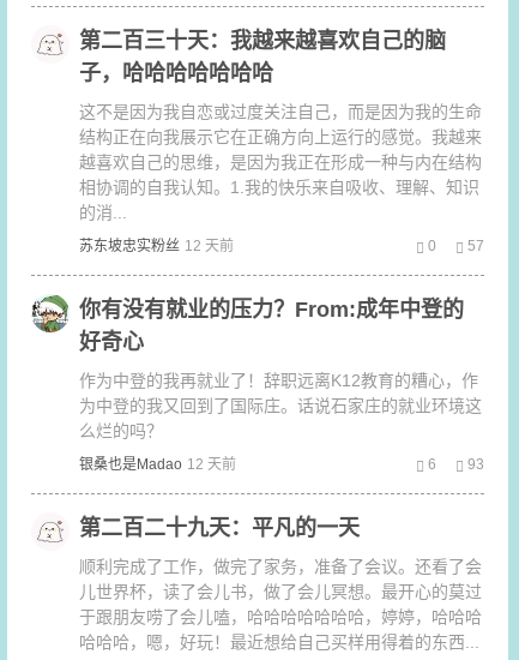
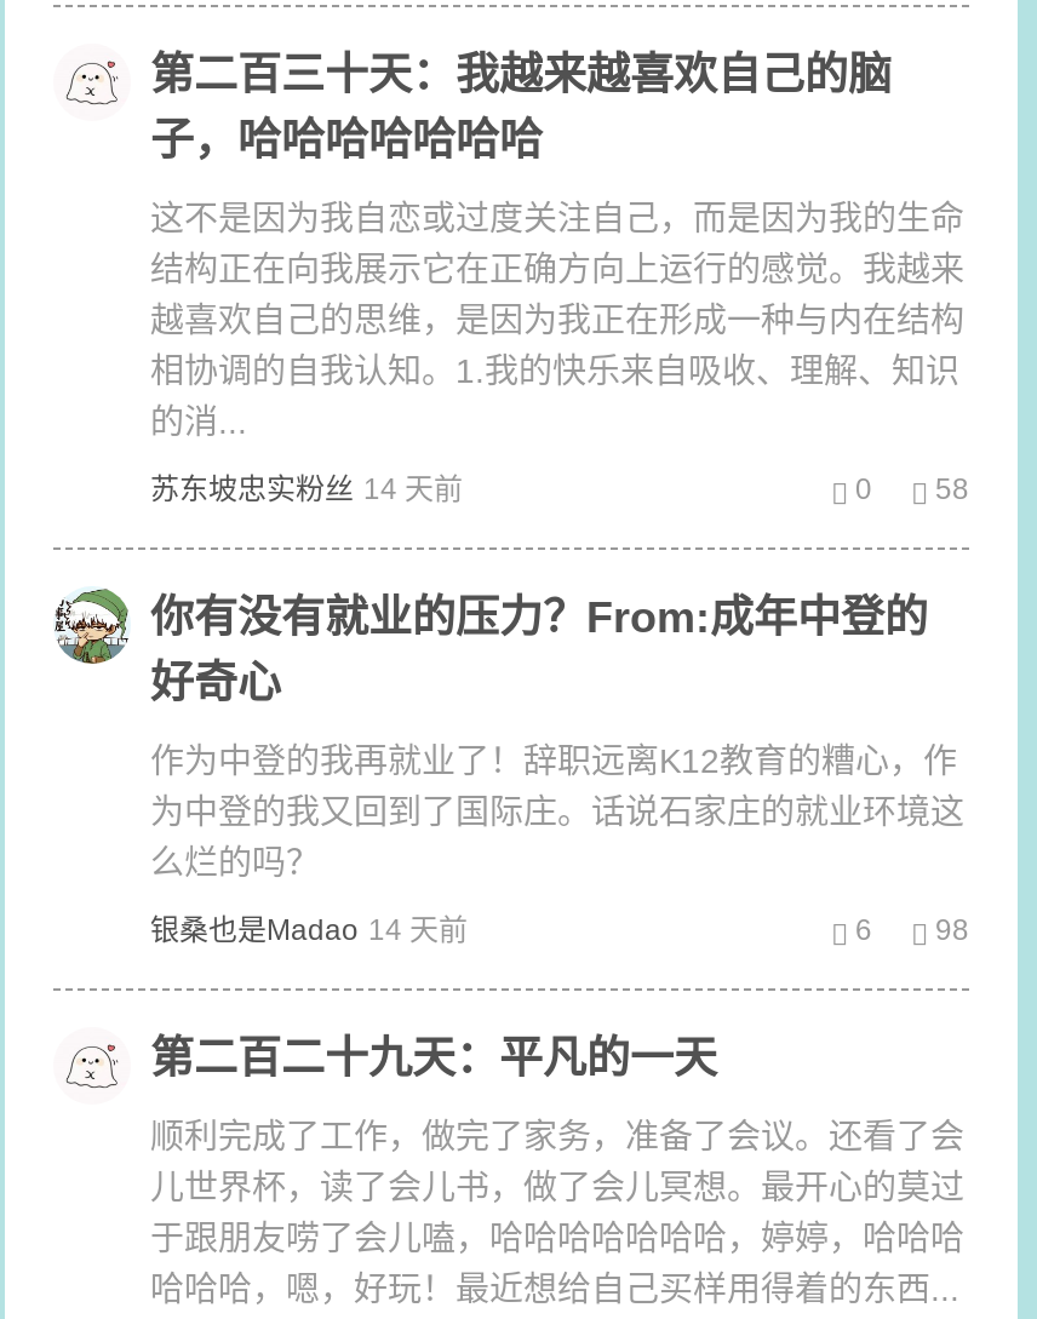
- 苏东坡忠实粉丝 12 天前
+ 苏东坡忠实粉丝 14 天前

- 0 57
+ 0 58

- 银桑也是Madao 12 天前
+ 银桑也是Madao 14 天前

- 6 93
+ 6 98
